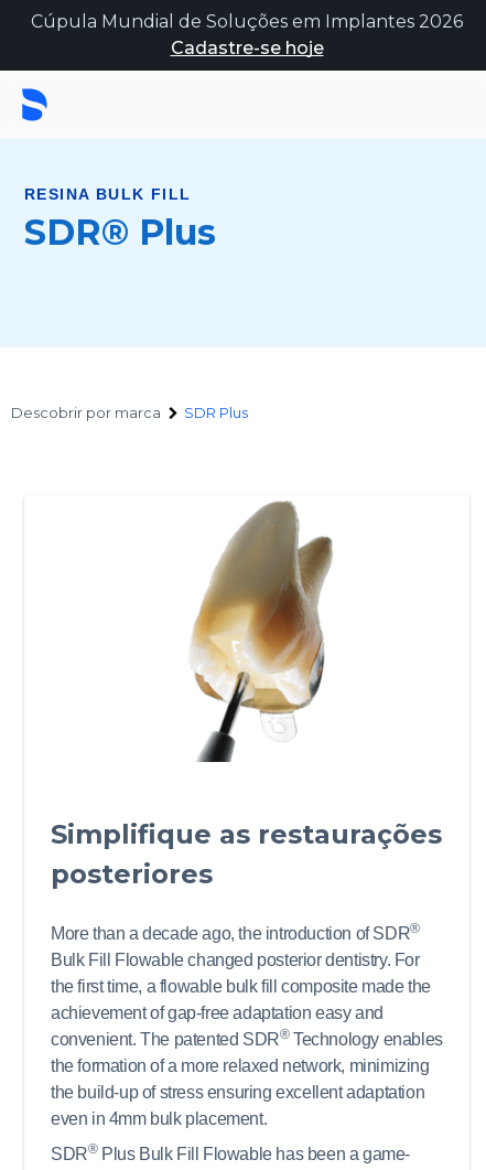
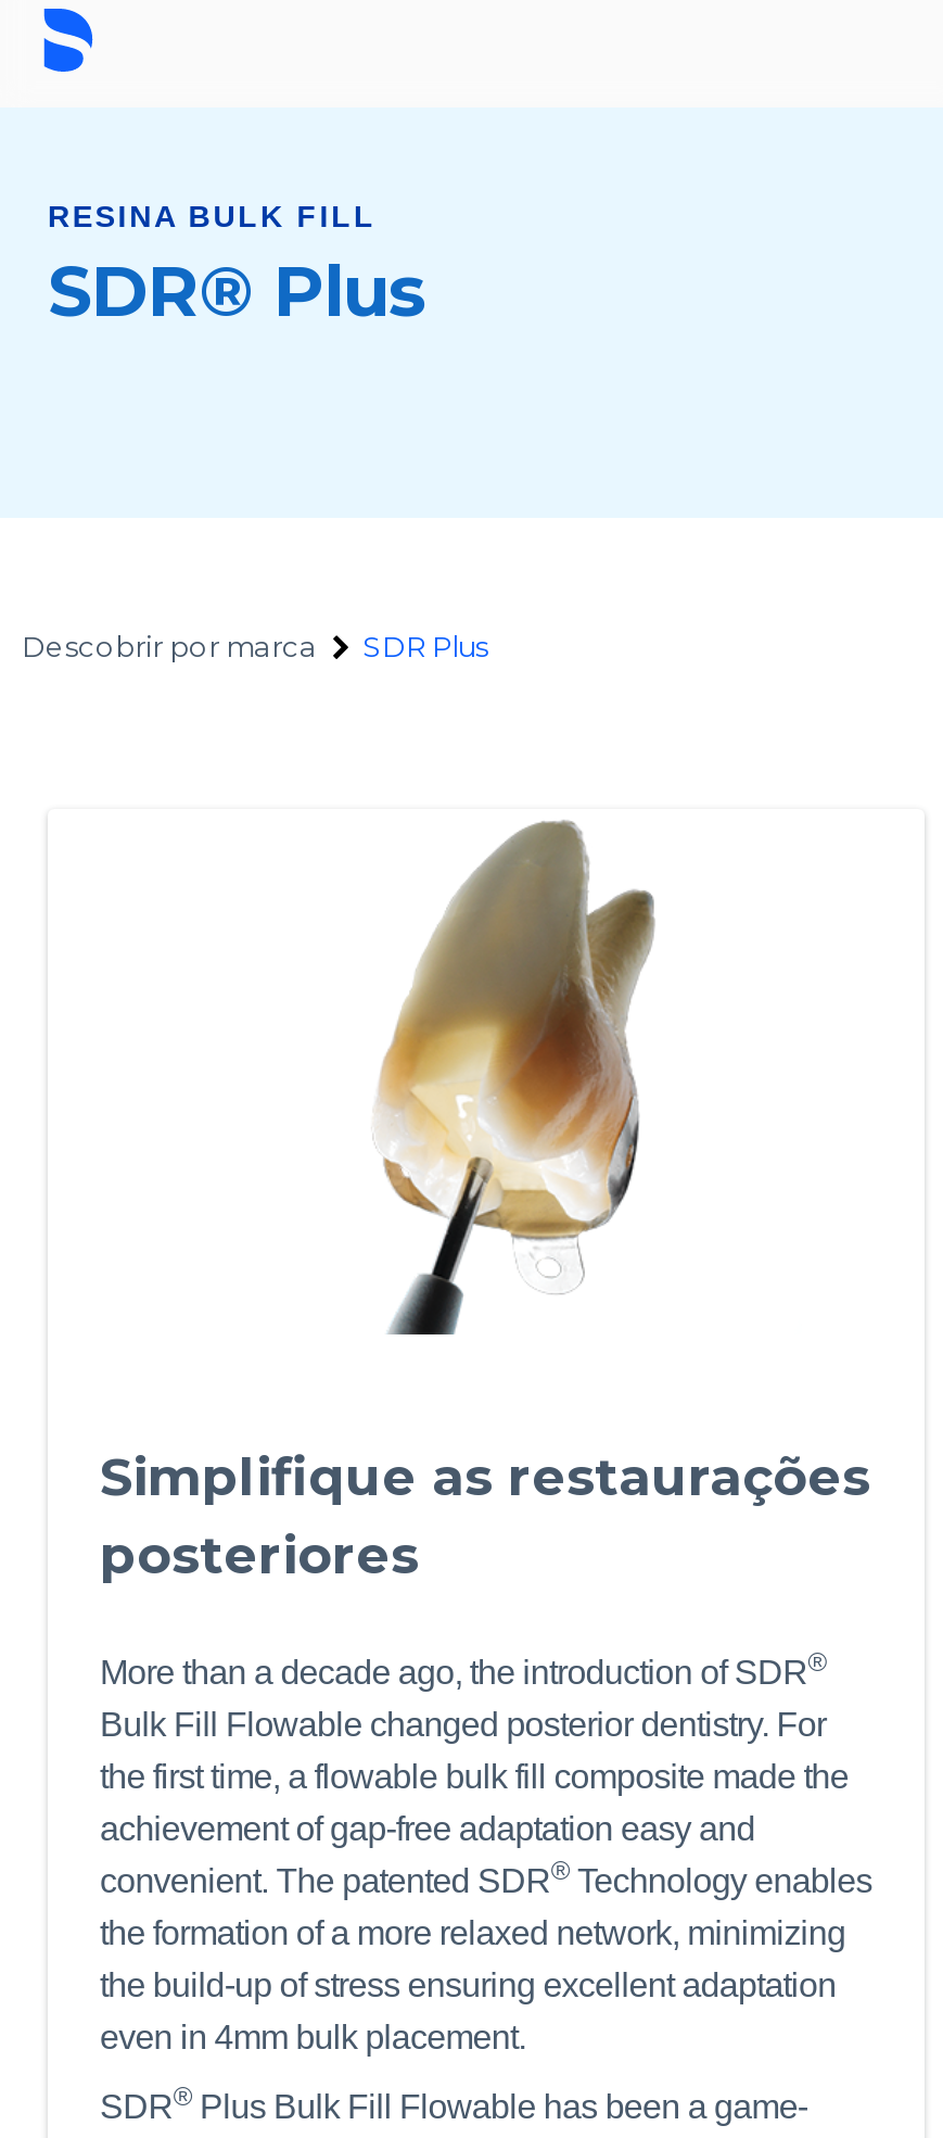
- Cúpula Mundial de Soluções em Implantes 2026
- Cadastre-se hoje
